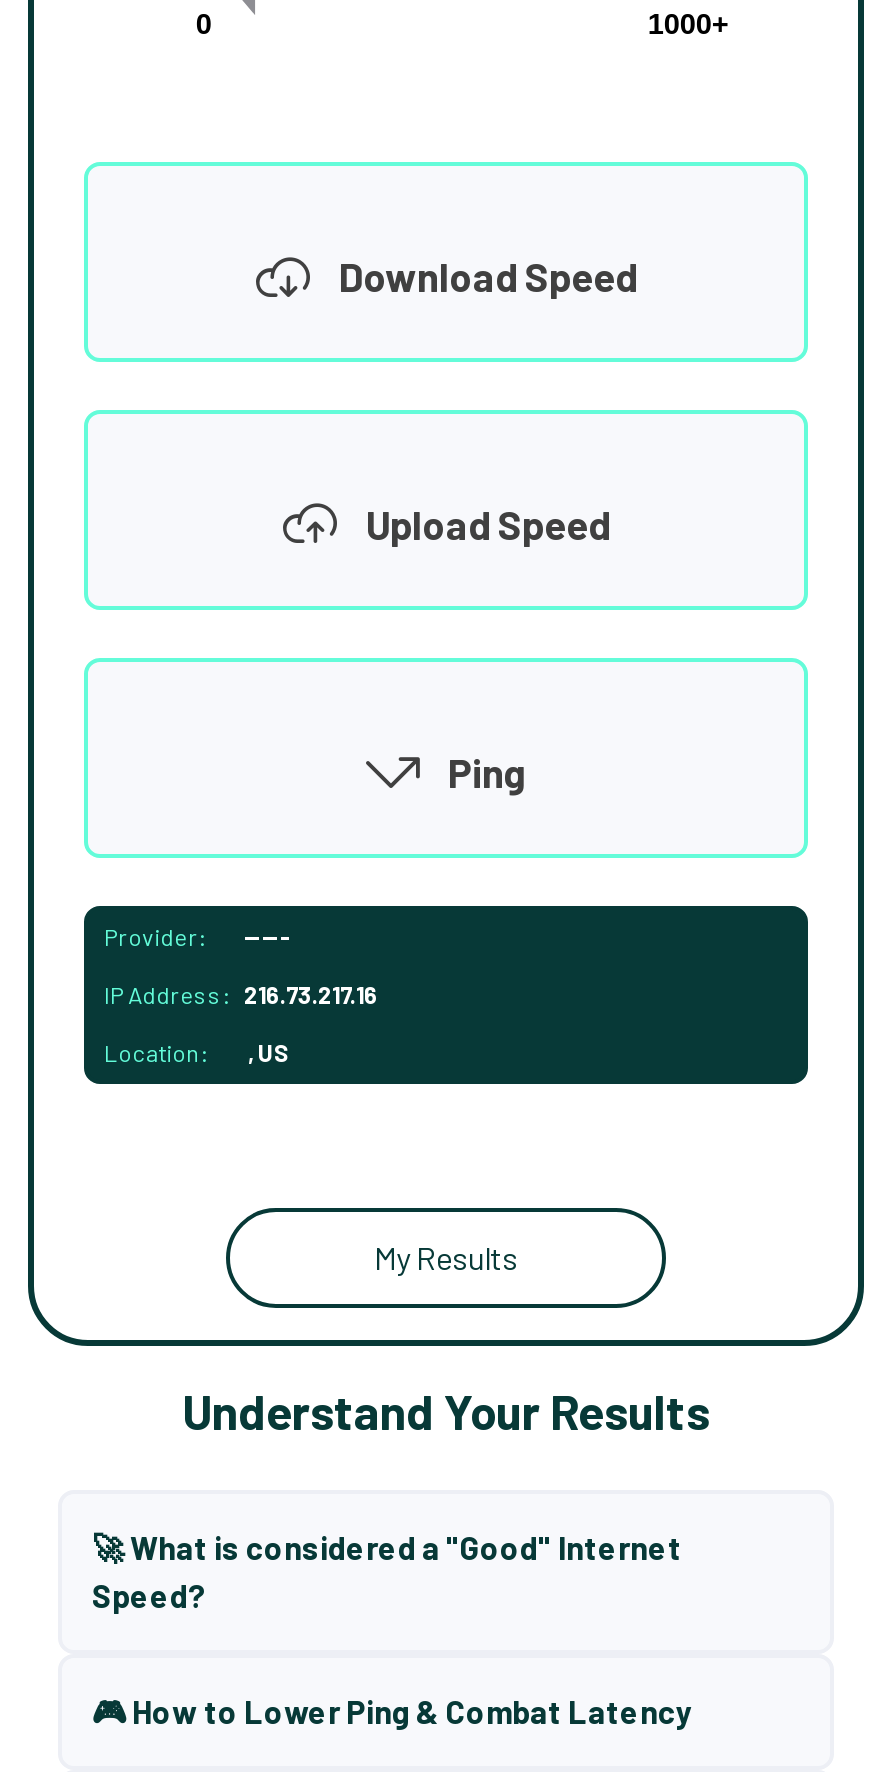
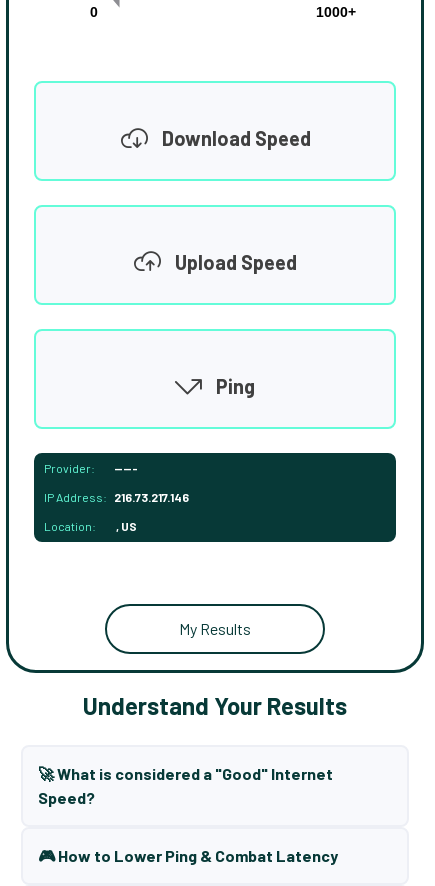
- IP Address: 216.73.217.16
+ IP Address: 216.73.217.146
